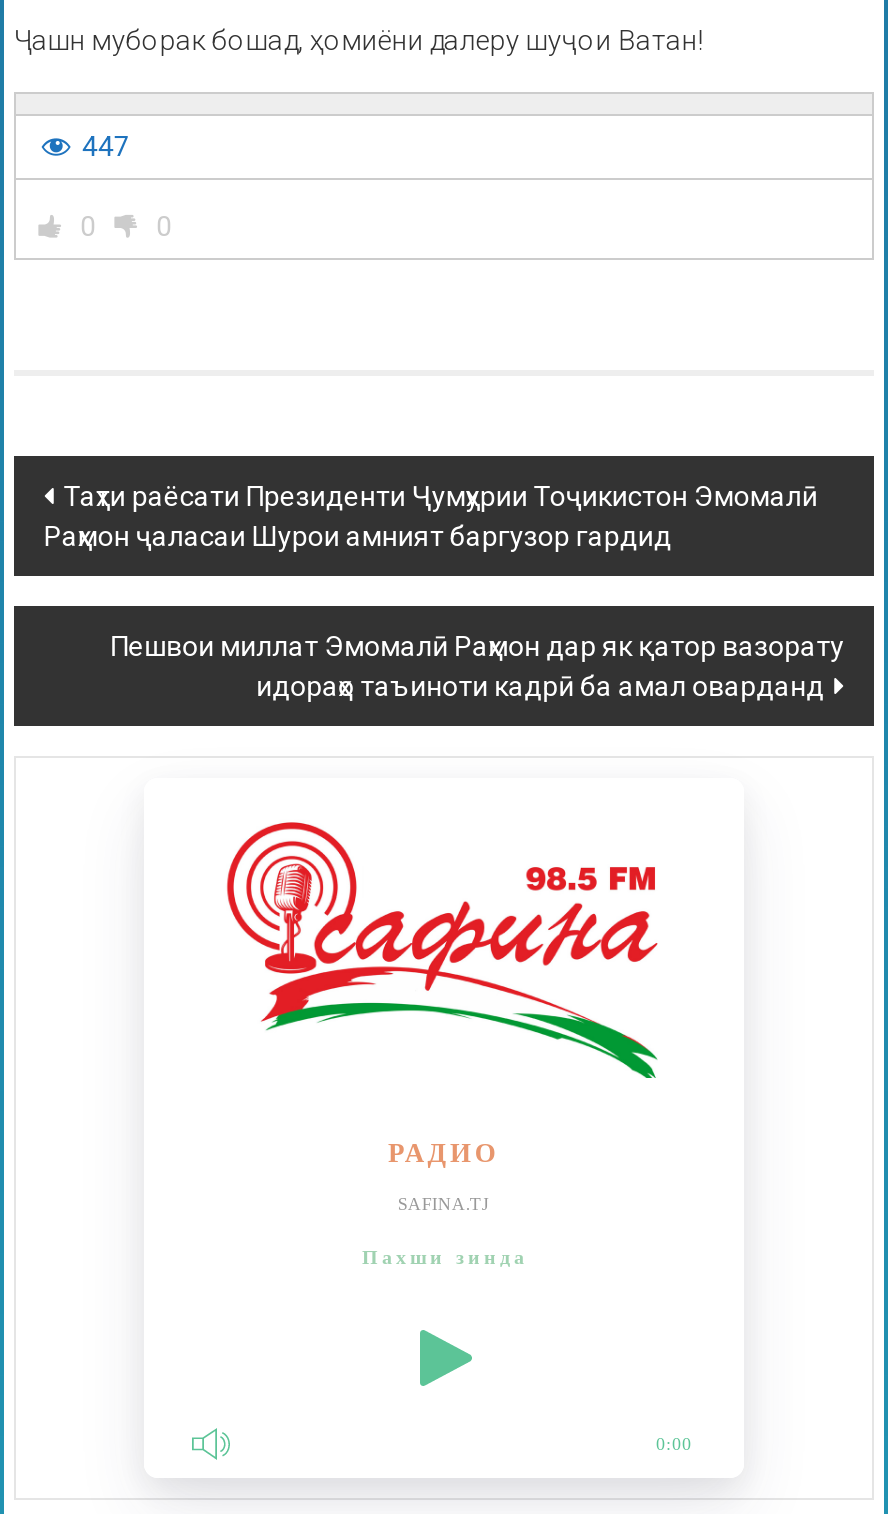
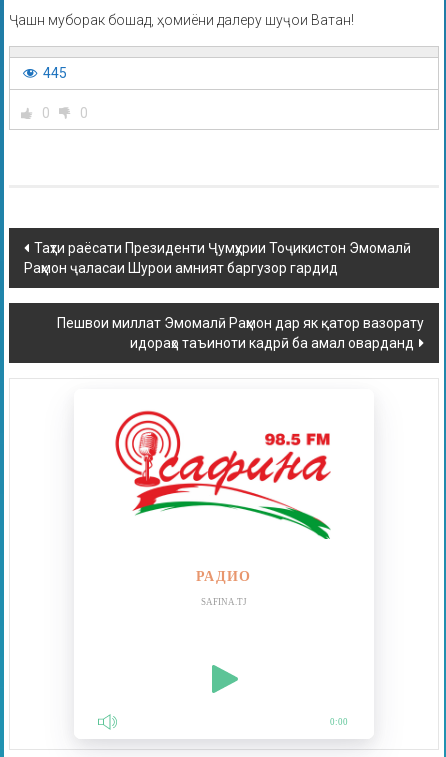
- 447
+ 445

- Пахши зинда
